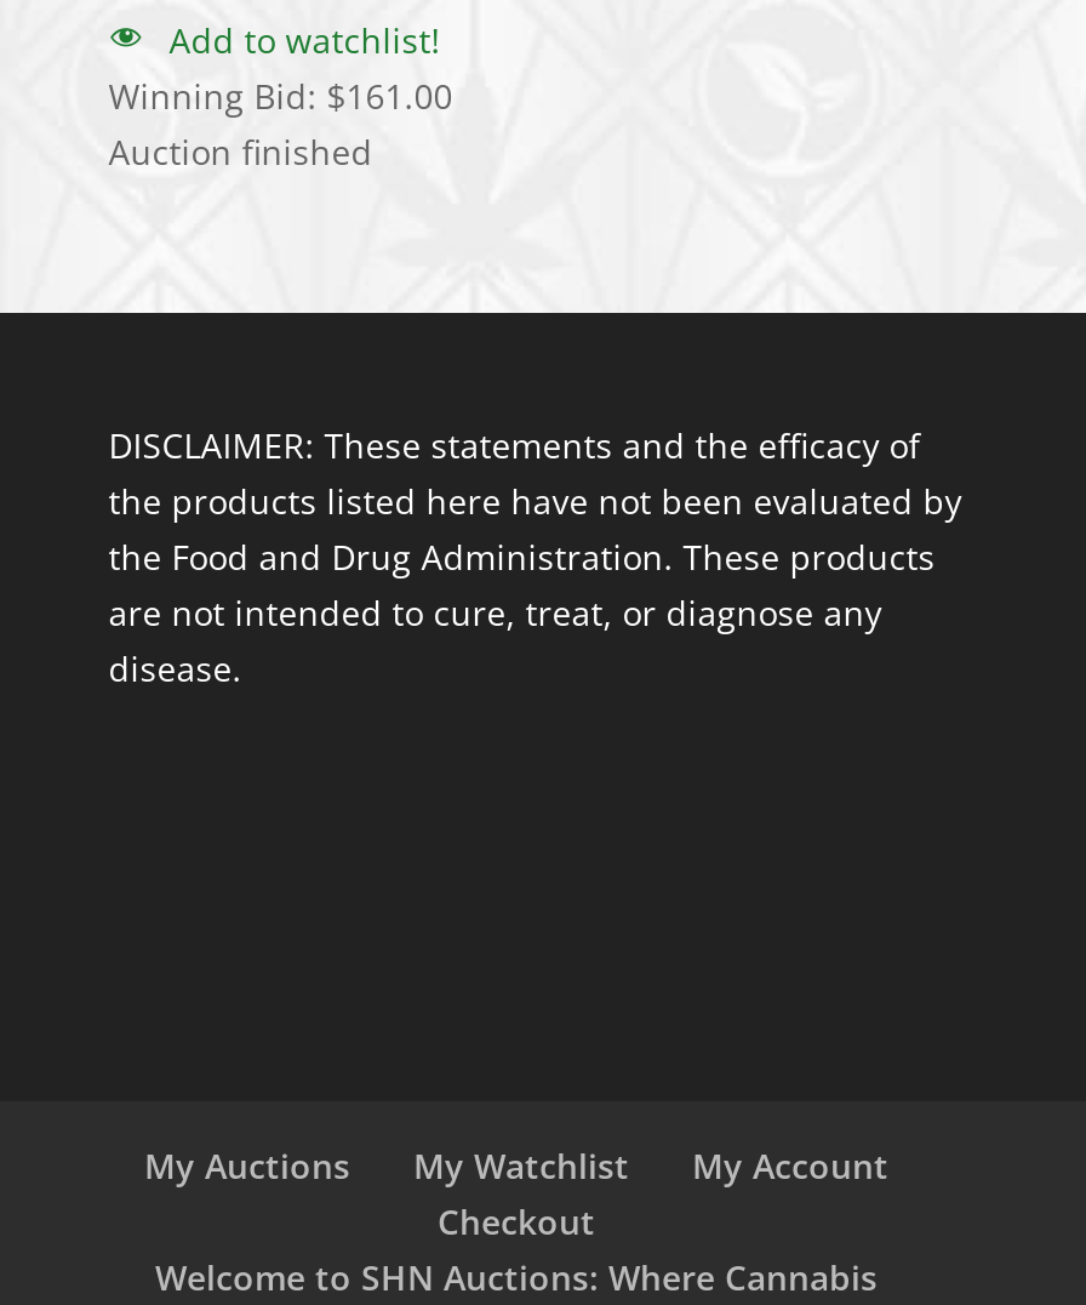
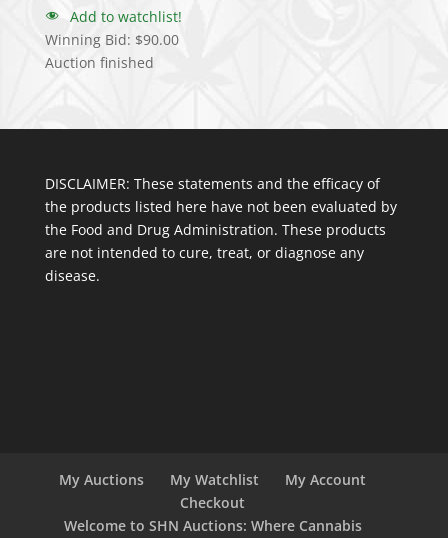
- Winning Bid: $161.00
+ Winning Bid: $90.00
